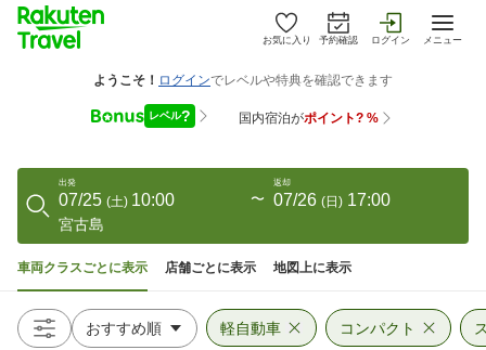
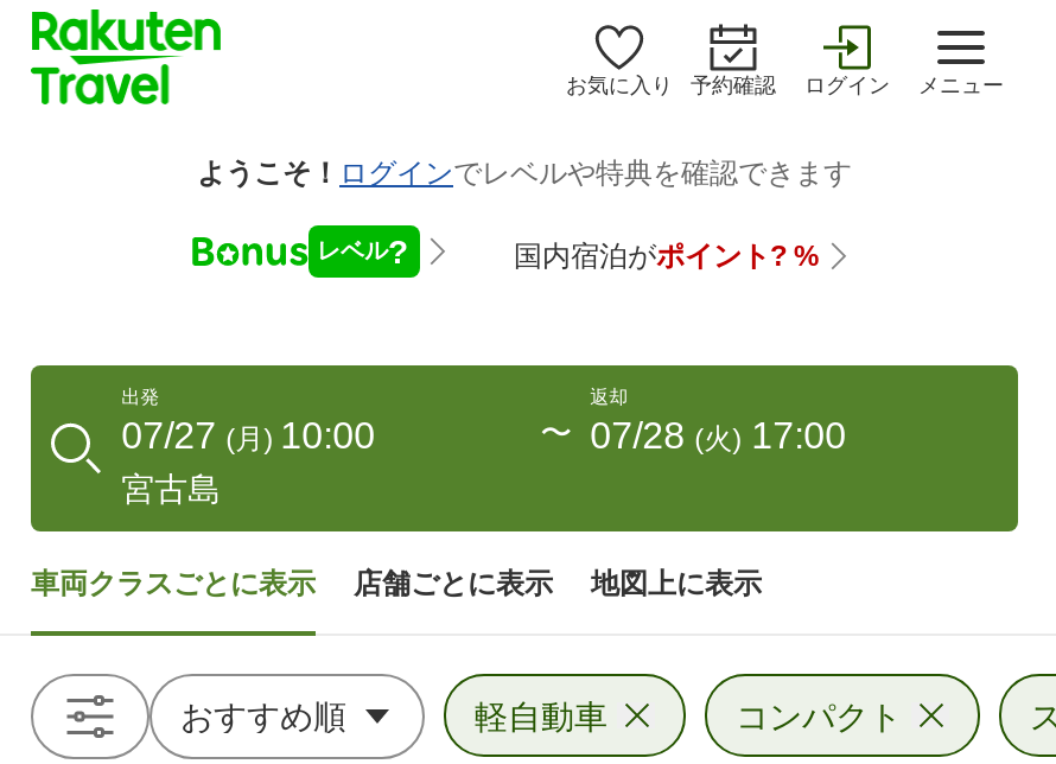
- 07/25 (土) 10:00
+ 07/27 (月) 10:00

- 07/26 (日) 17:00
+ 07/28 (火) 17:00
